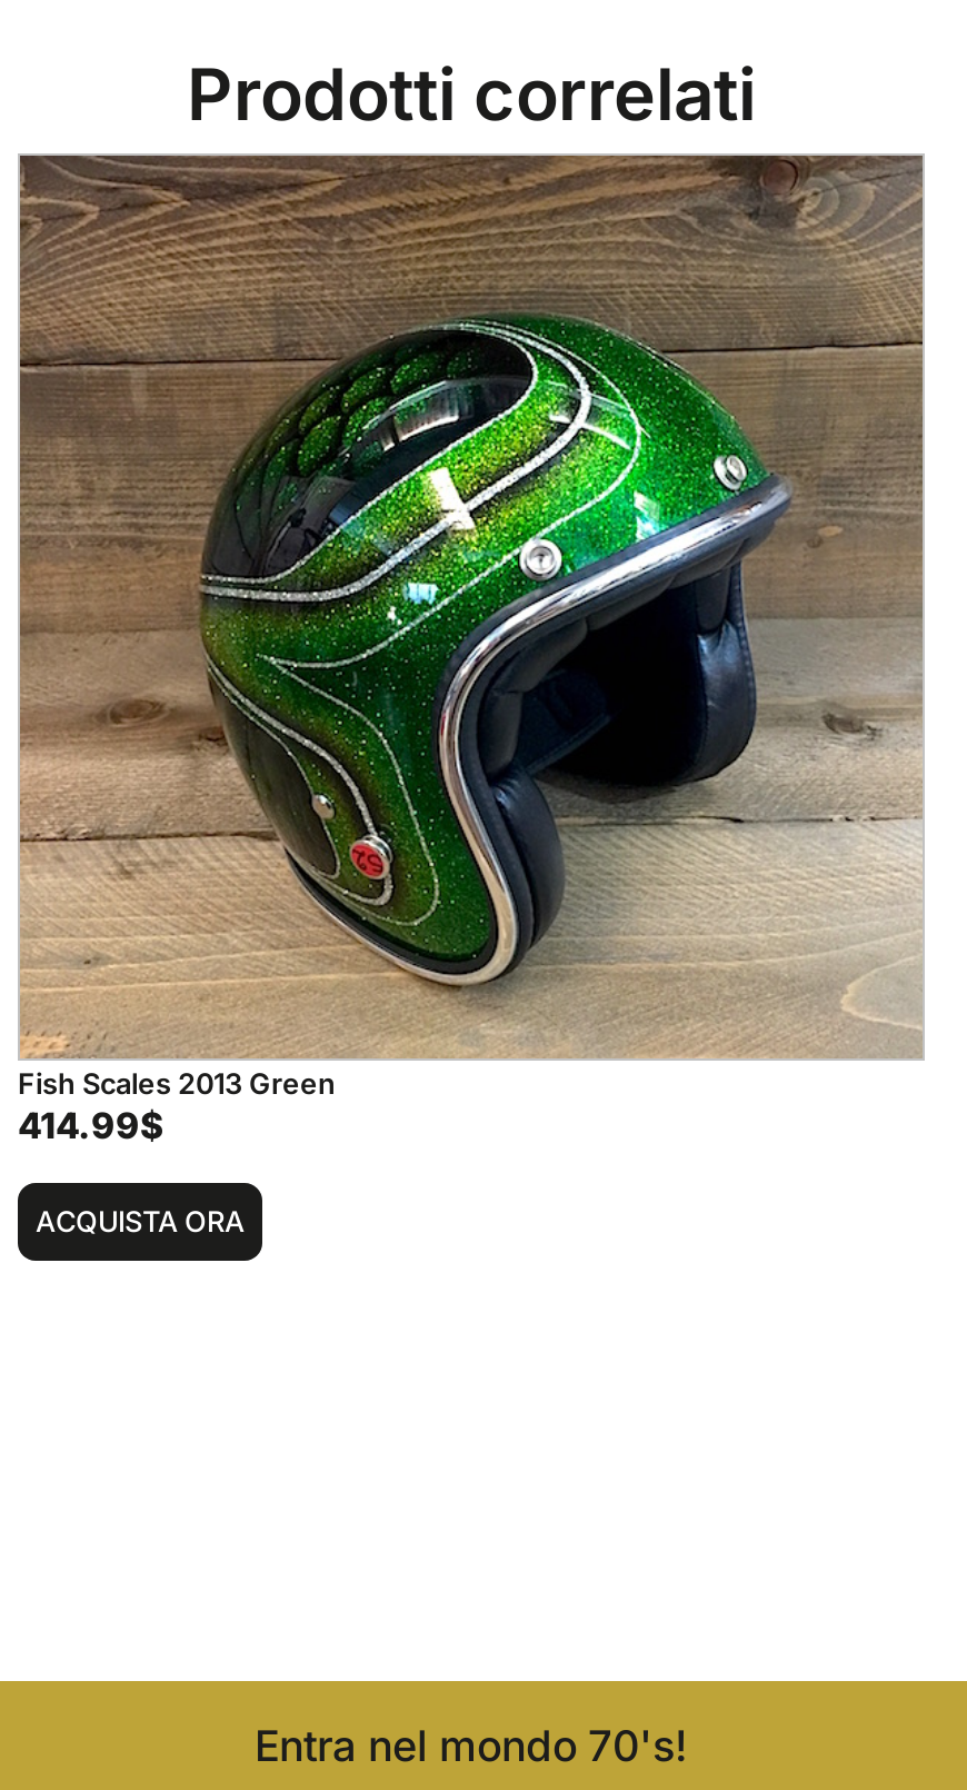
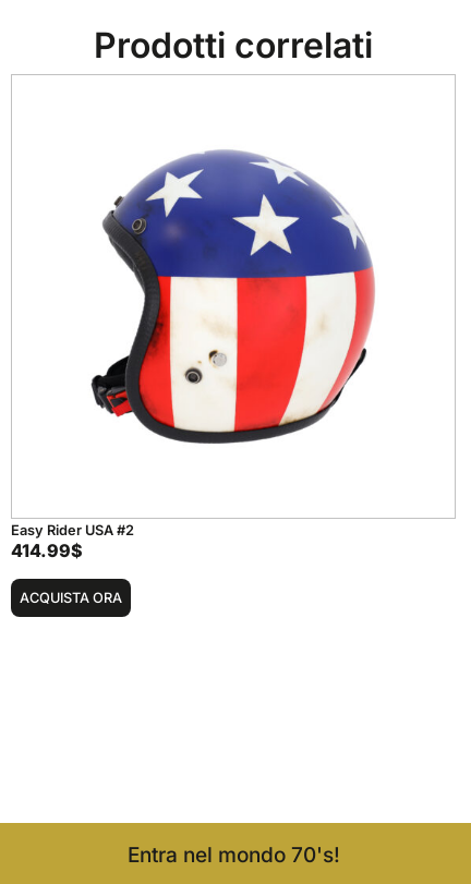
- [image]
- Fish Scales 2013 Green
+ [image]
+ Easy Rider USA #2
